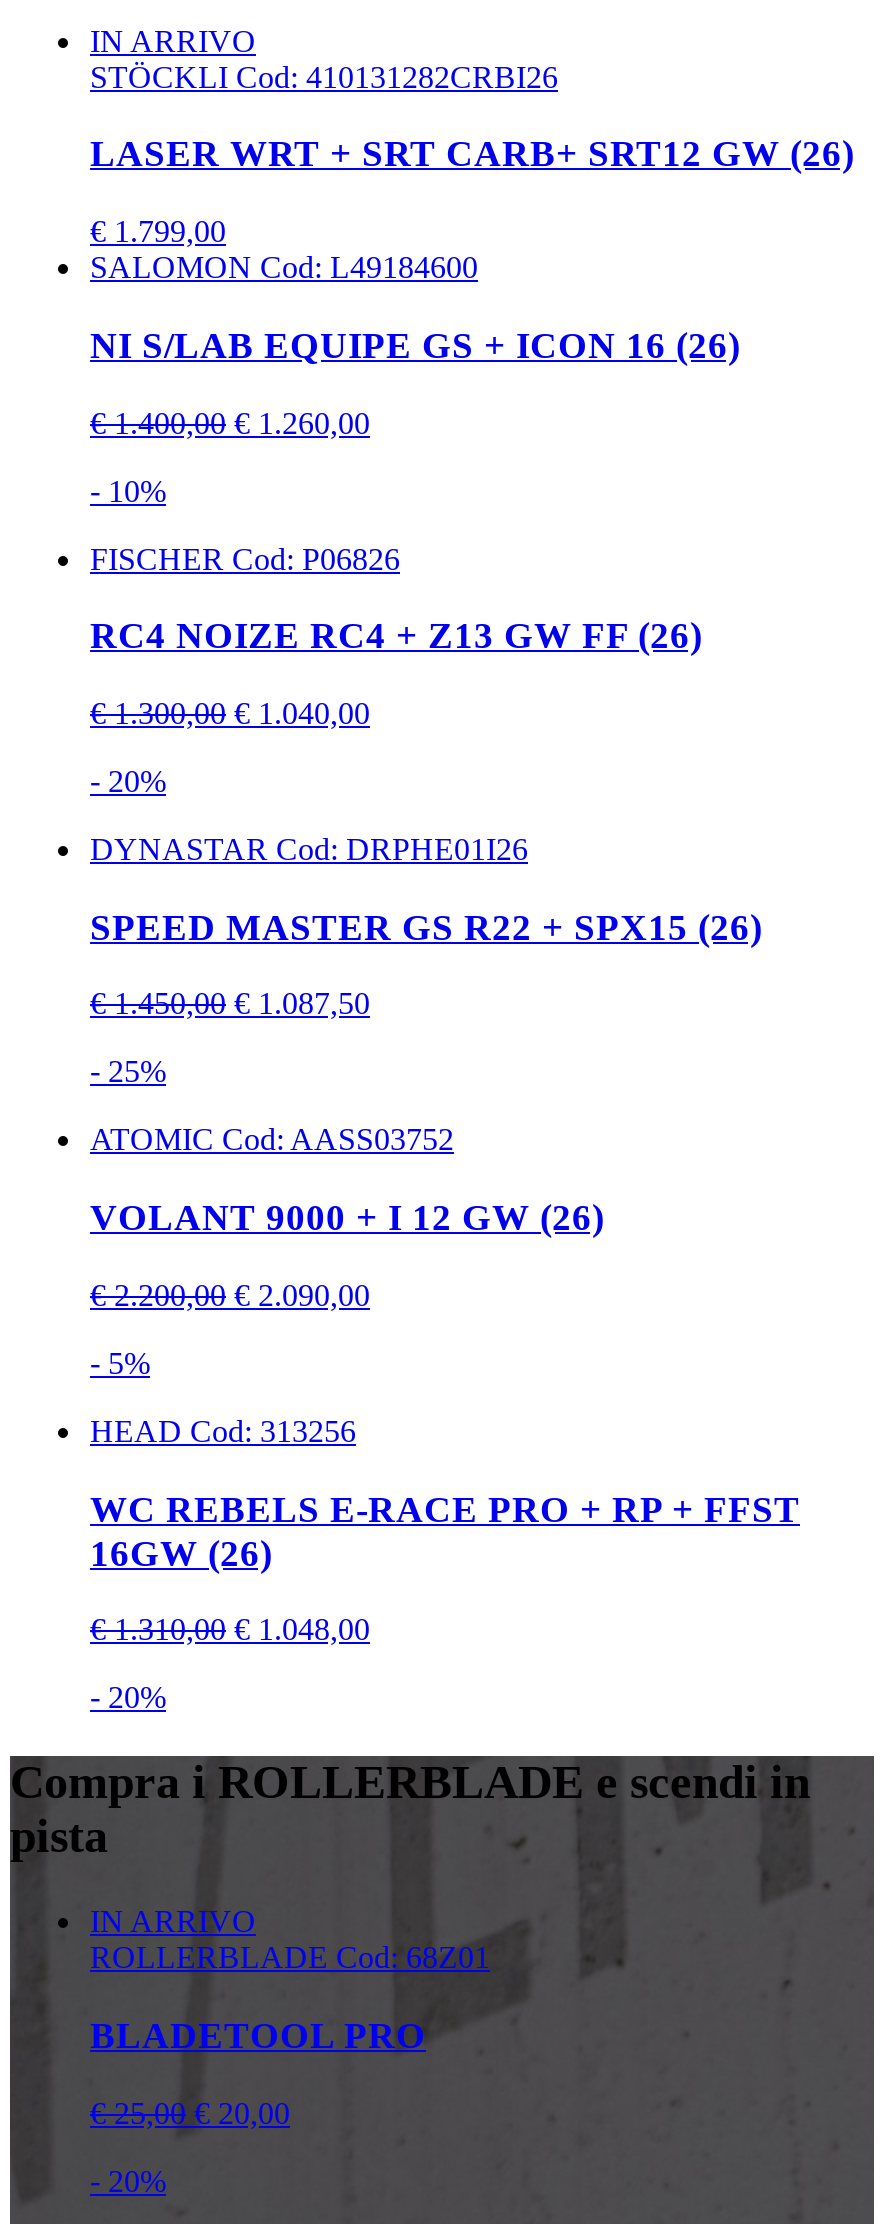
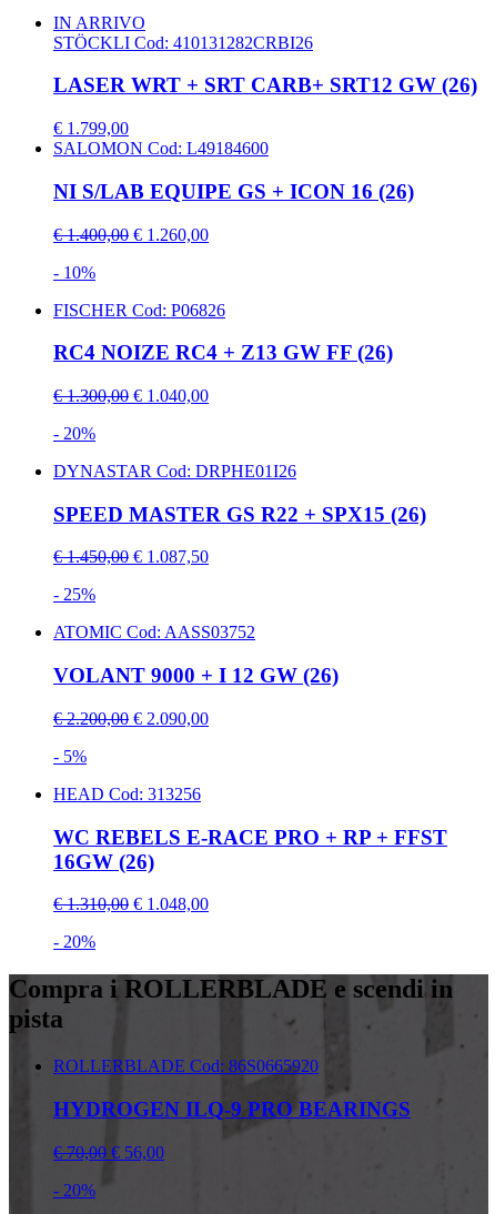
- IN ARRIVO
- ROLLERBLADE Cod: 68Z01
+ ROLLERBLADE Cod: 86S0665920

- BLADETOOL PRO
+ HYDROGEN ILQ-9 PRO BEARINGS

- € 25,00 € 20,00
+ € 70,00 € 56,00
